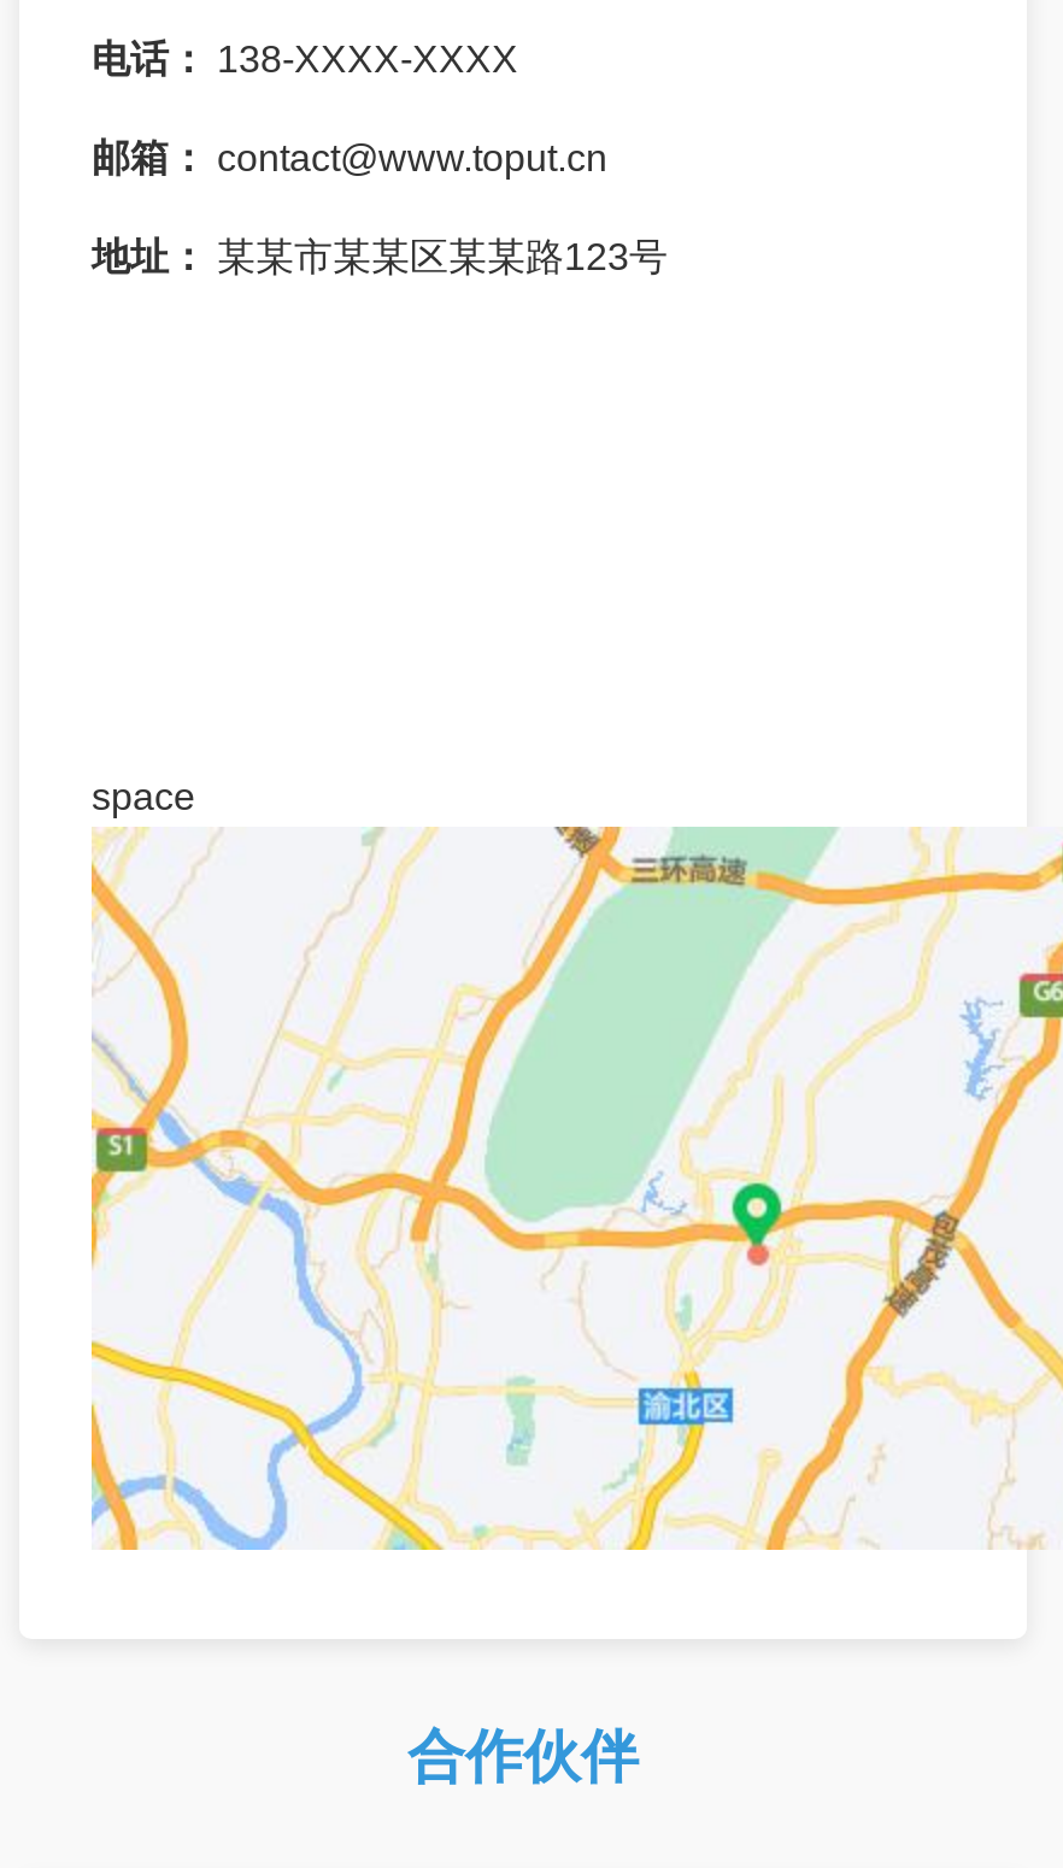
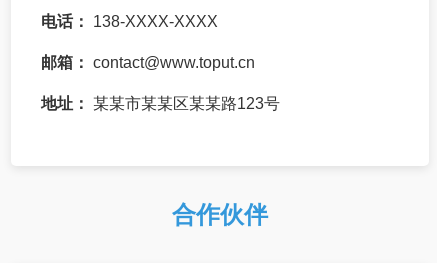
- space

- [image]
